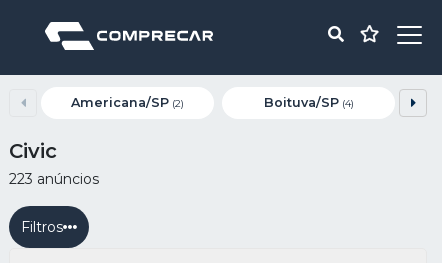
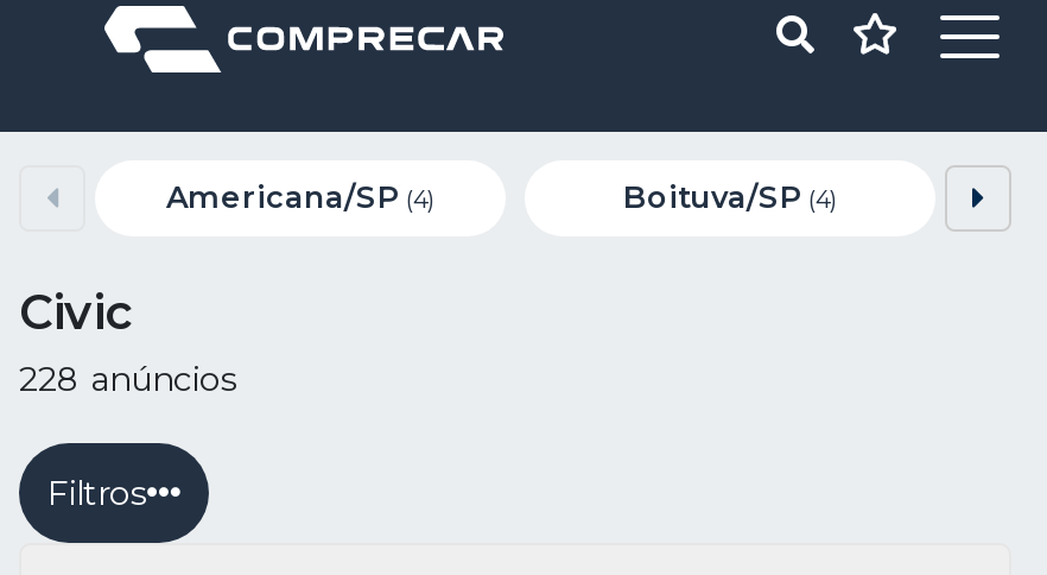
- Americana/SP (2)
+ Americana/SP (4)

- 223 anúncios
+ 228 anúncios
